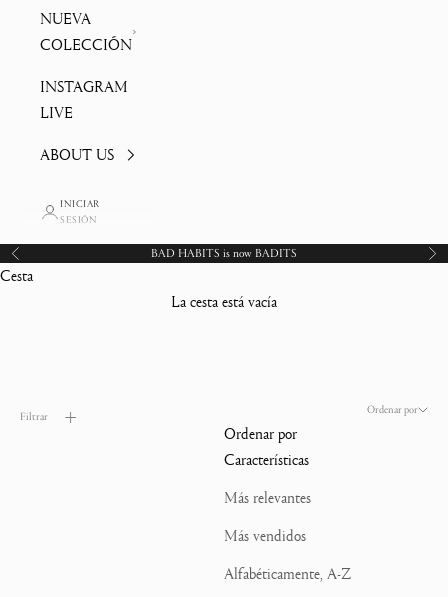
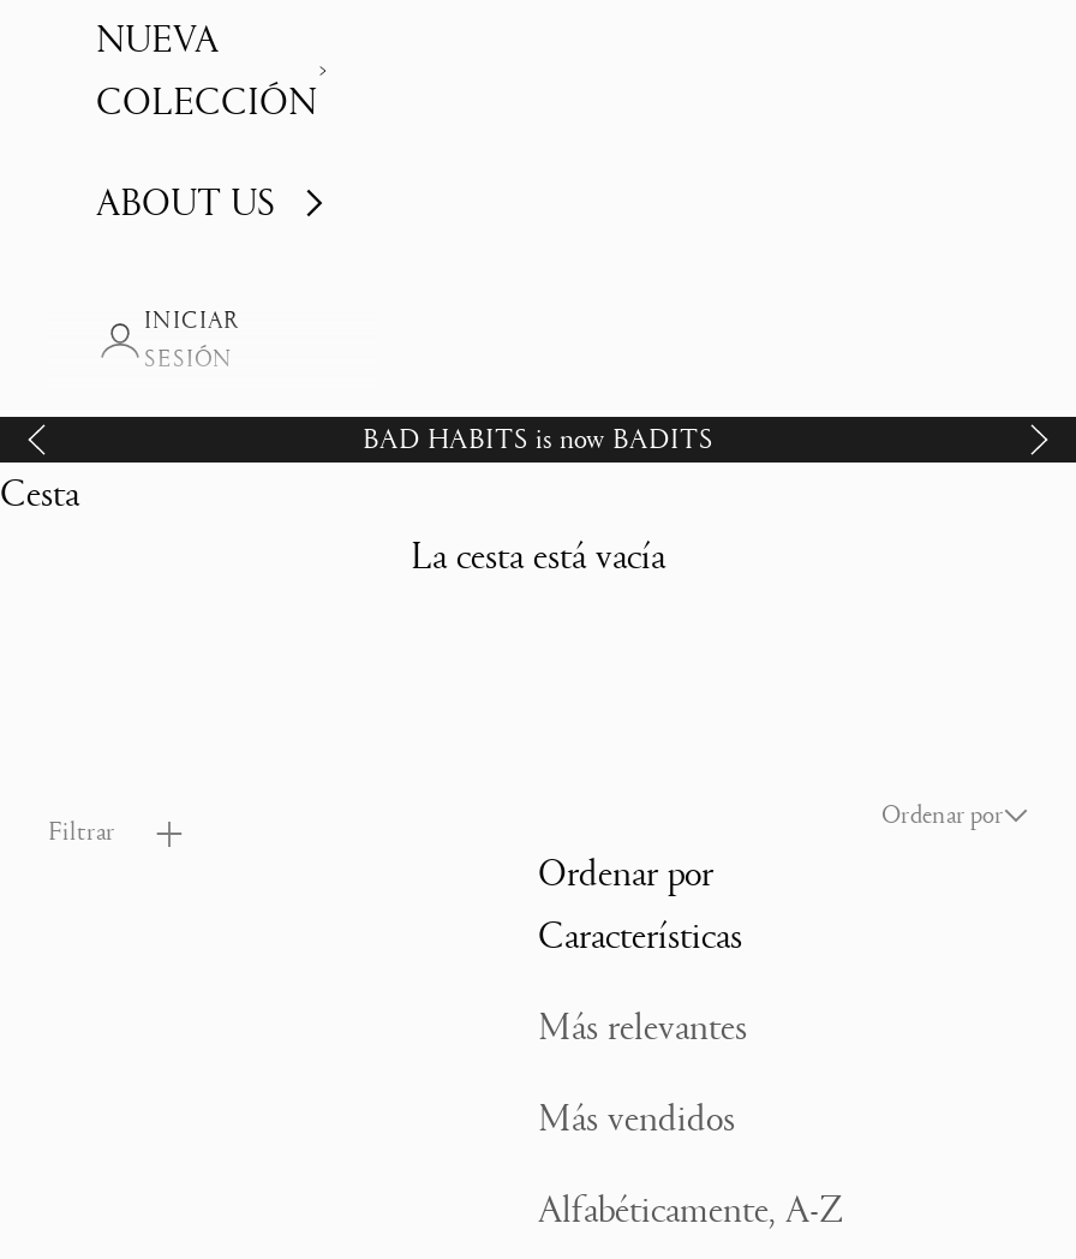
- INSTAGRAM
- LIVE
